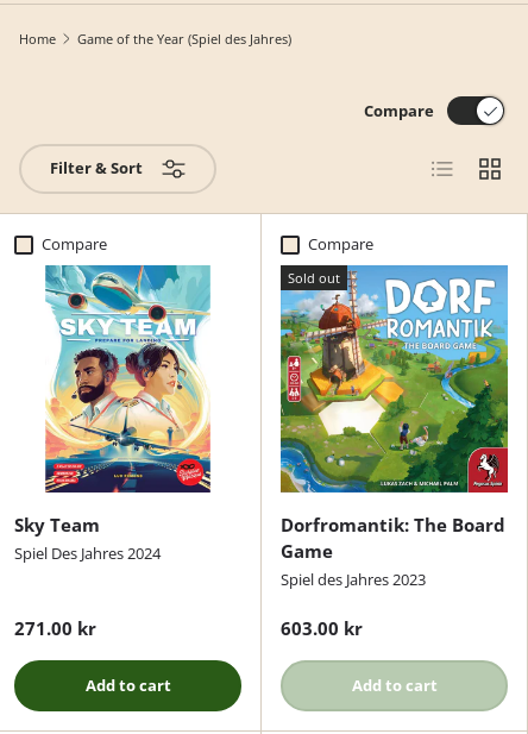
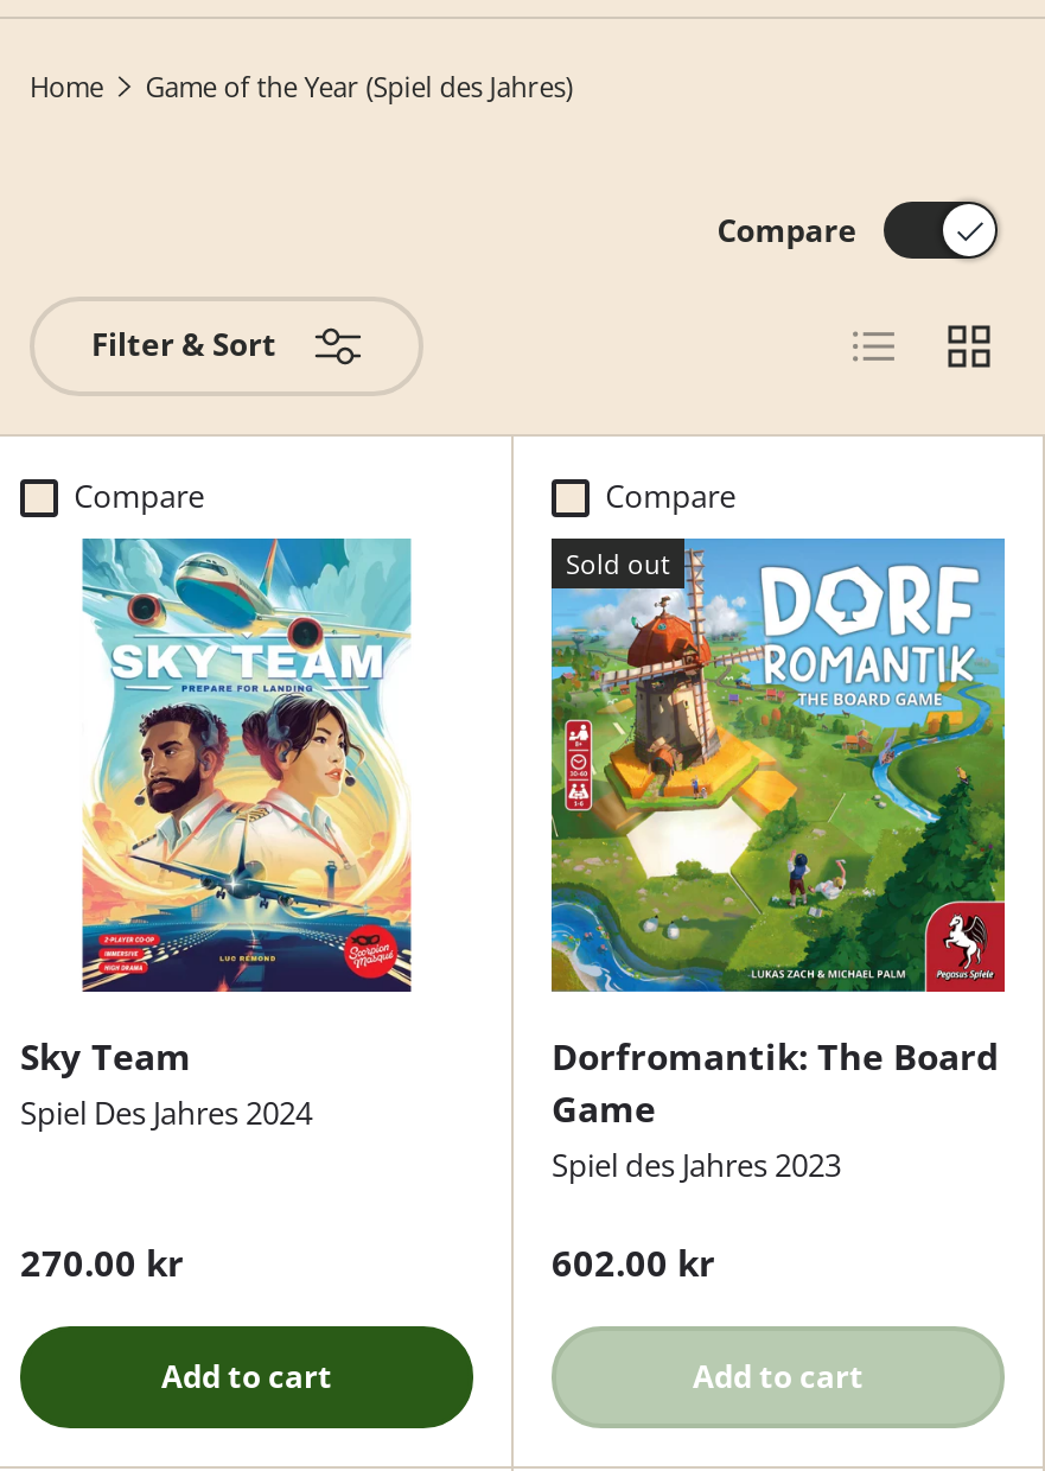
- 271.00 kr
+ 270.00 kr

- 603.00 kr
+ 602.00 kr
